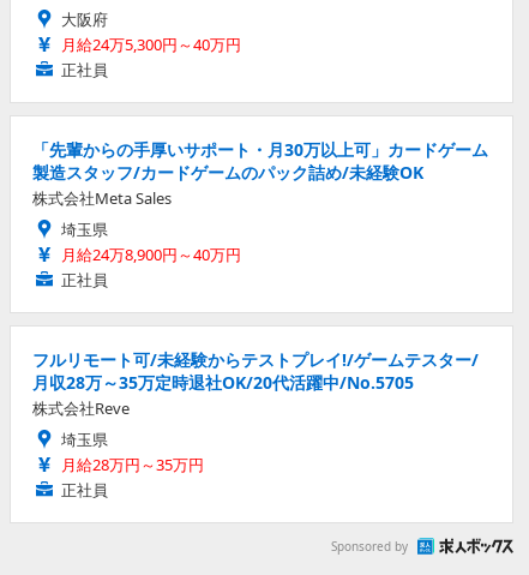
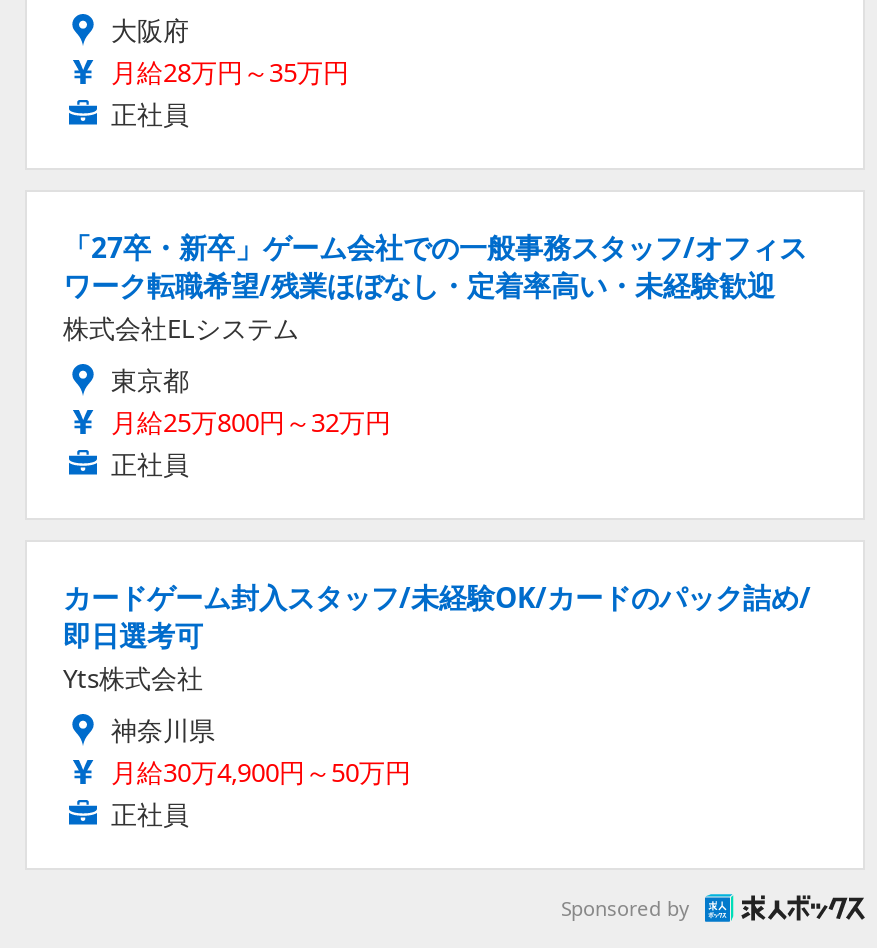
- 月給24万5,300円～40万円

- 「先輩からの手厚いサポート・月30万以上可」カードゲーム
- 製造スタッフ/カードゲームのパック詰め/未経験OK
- 株式会社Meta Sales
- 埼玉県
- 月給24万8,900円～40万円
+ 「27卒・新卒」ゲーム会社での一般事務スタッフ/オフィス
+ ワーク転職希望/残業ほぼなし・定着率高い・未経験歓迎
+ 株式会社ELシステム
+ 東京都
+ 月給25万800円～32万円

- フルリモート可/未経験からテストプレイ!/ゲームテスター/
- 月収28万～35万定時退社OK/20代活躍中/No.5705
- 株式会社Reve
- 埼玉県
+ カードゲーム封入スタッフ/未経験OK/カードのパック詰め/
+ 即日選考可
+ Yts株式会社
+ 神奈川県
+ 月給30万4,900円～50万円

moved up: 月給28万円～35万円
